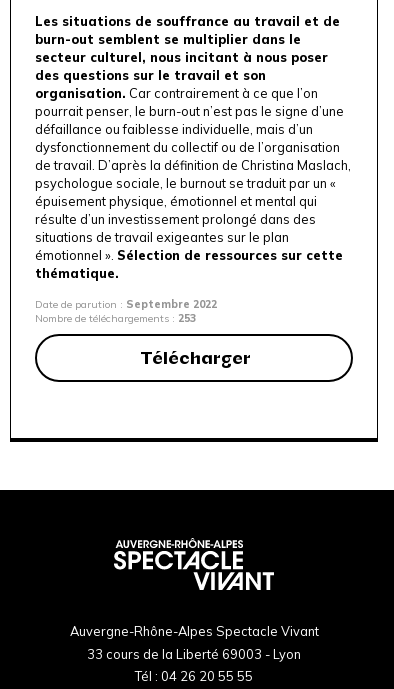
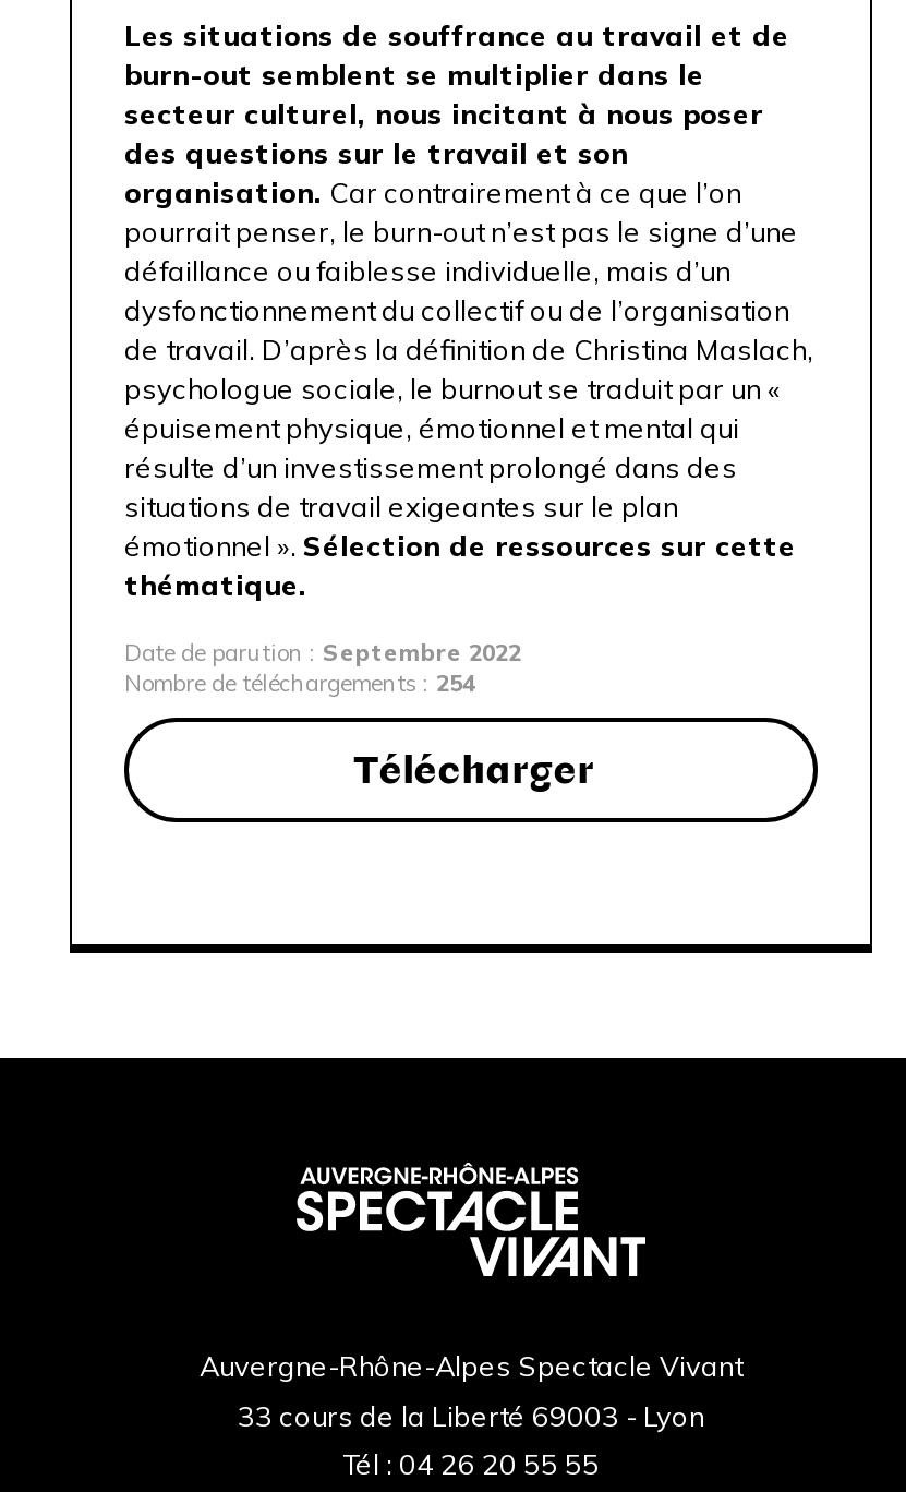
- Nombre de téléchargements : 253
+ Nombre de téléchargements : 254
